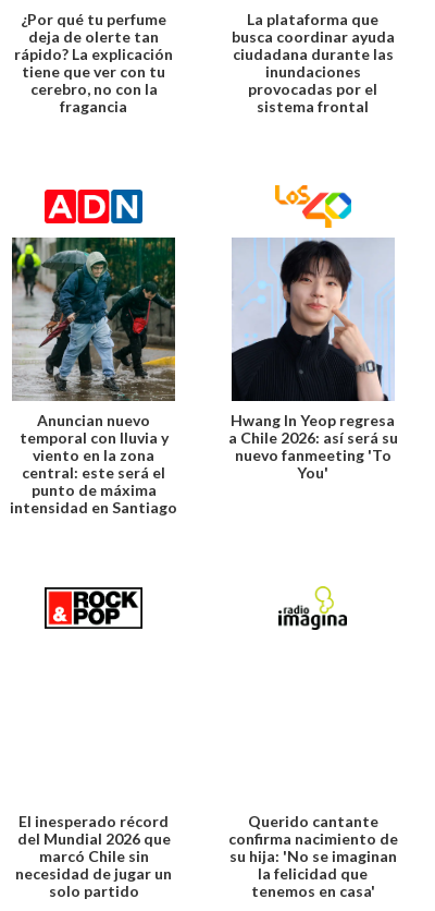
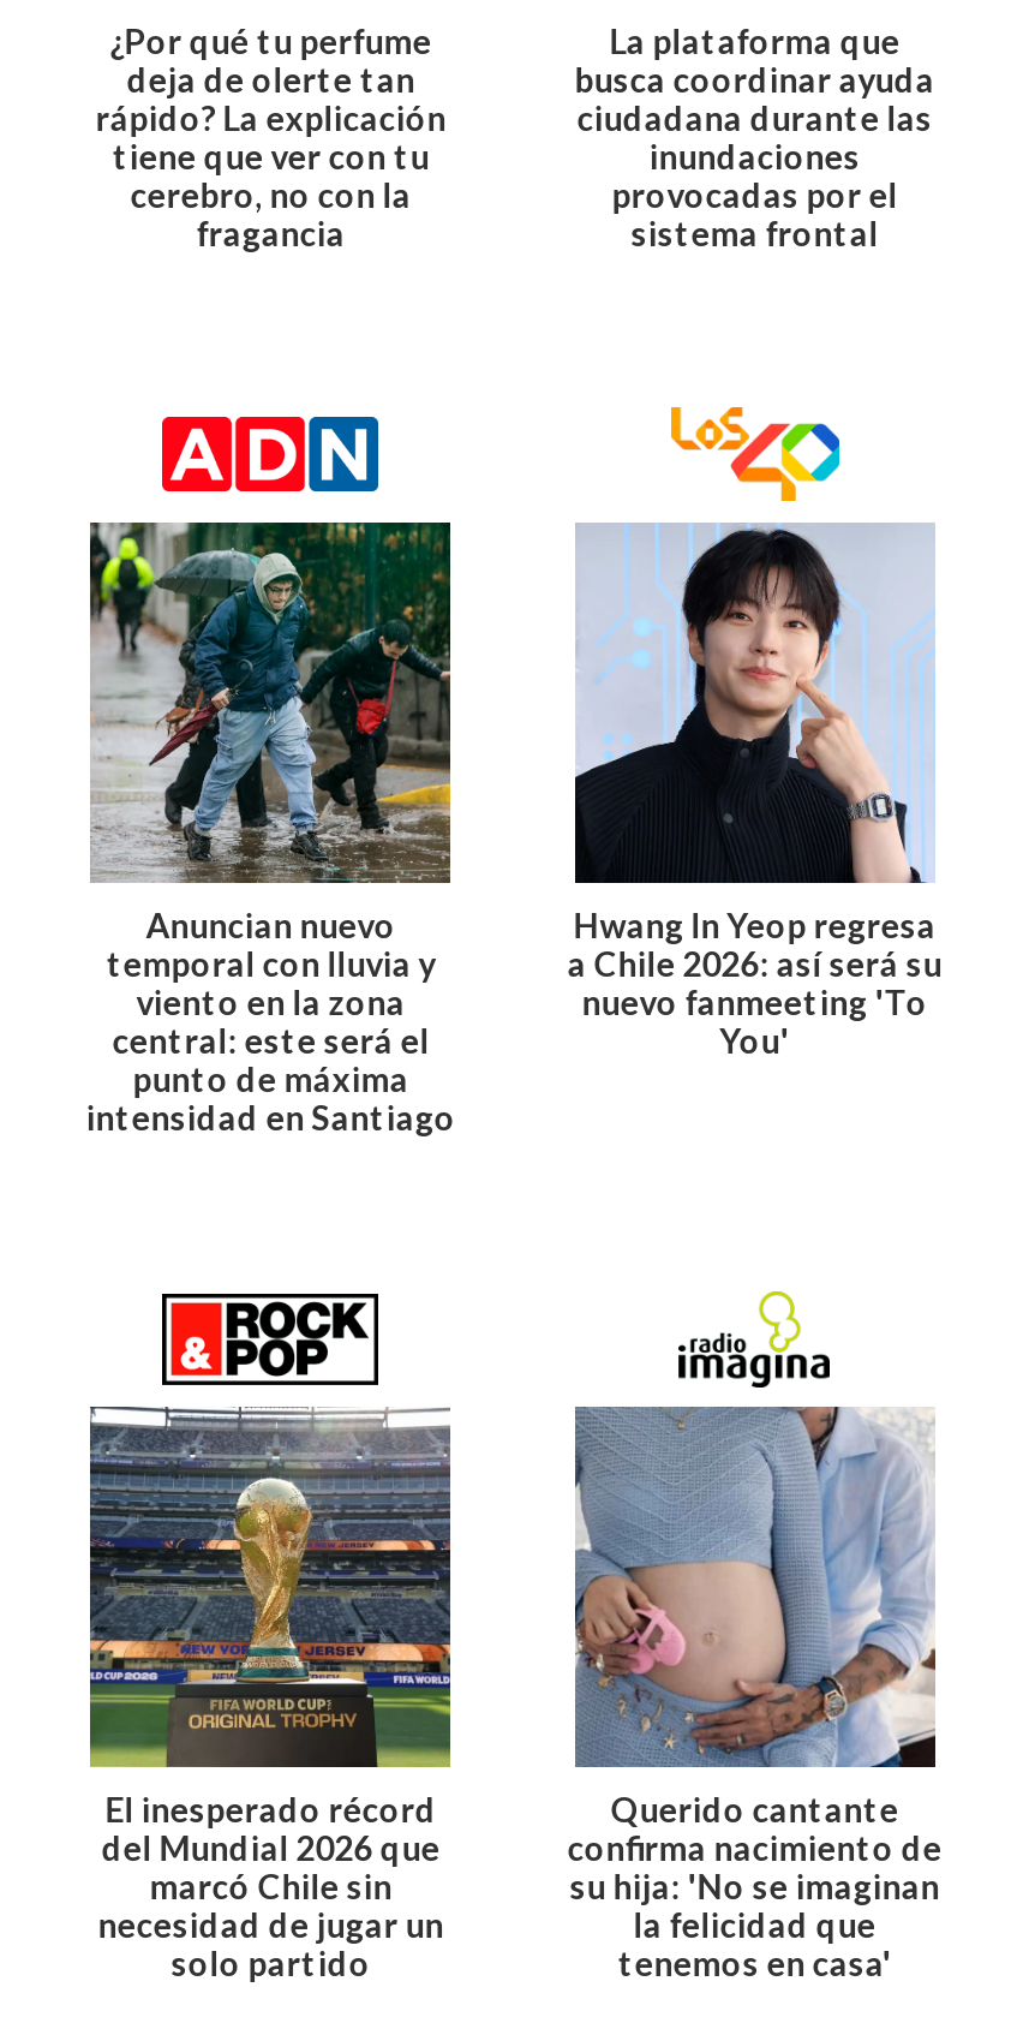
+ [image]

+ [image]
